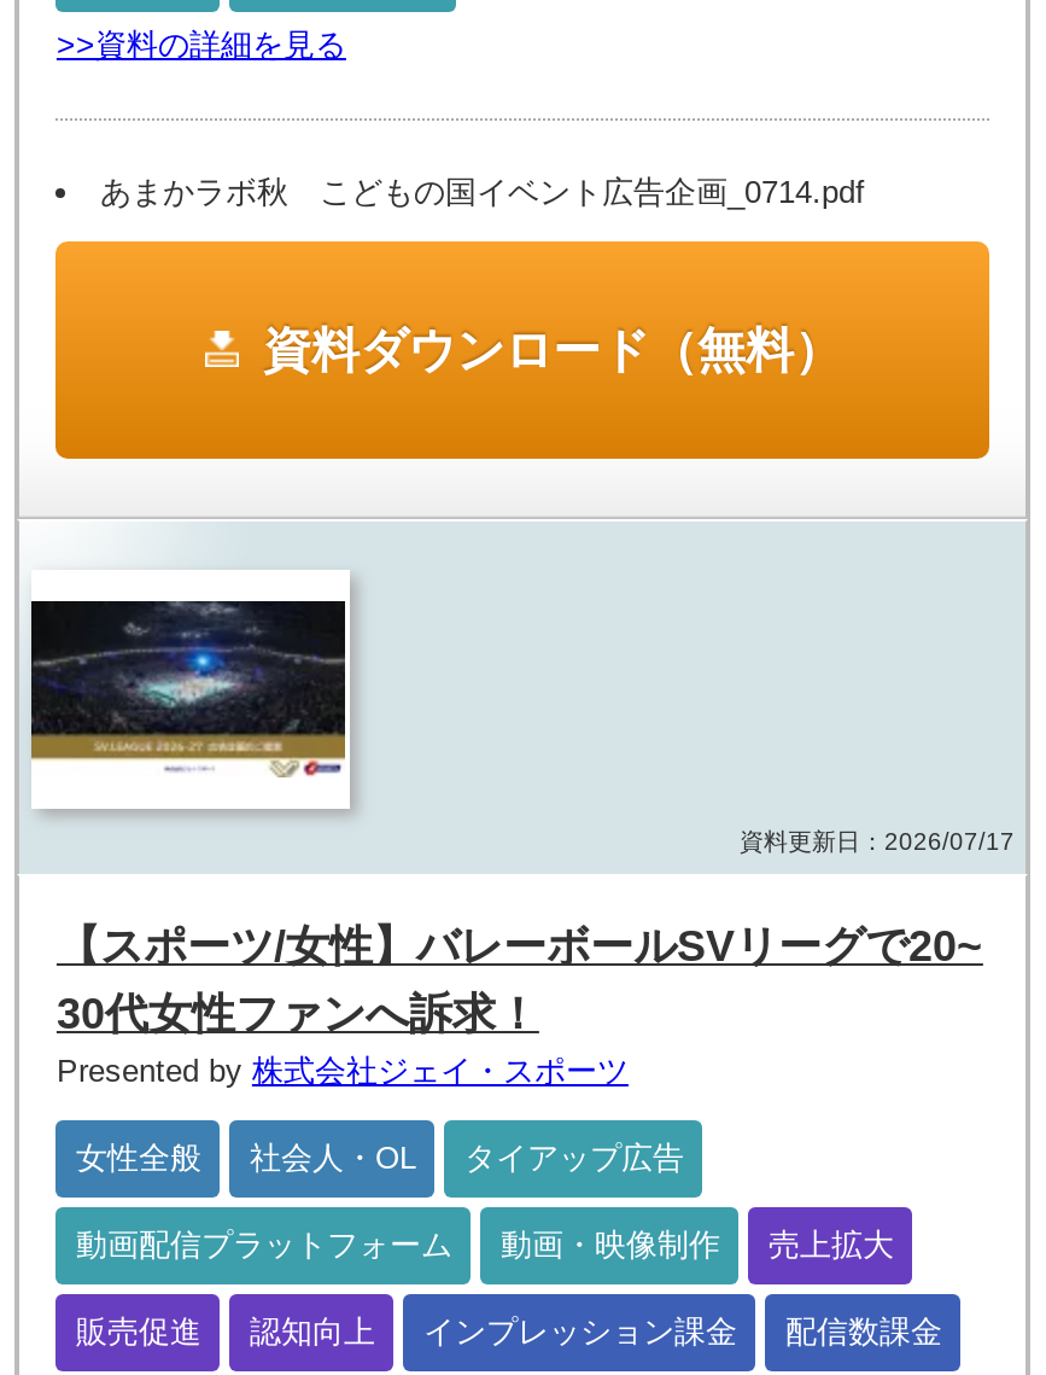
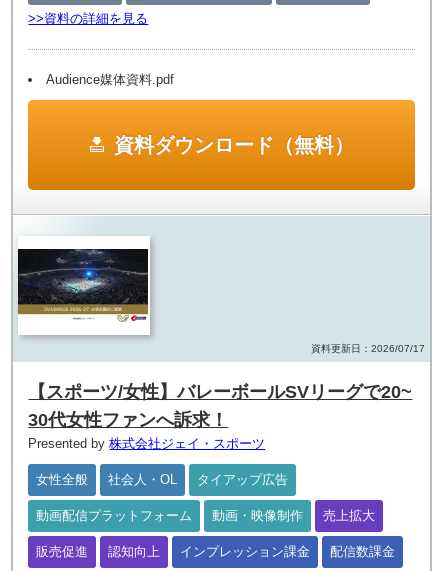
- あまかラボ秋 こどもの国イベント広告企画_0714.pdf
+ Audience媒体資料.pdf
